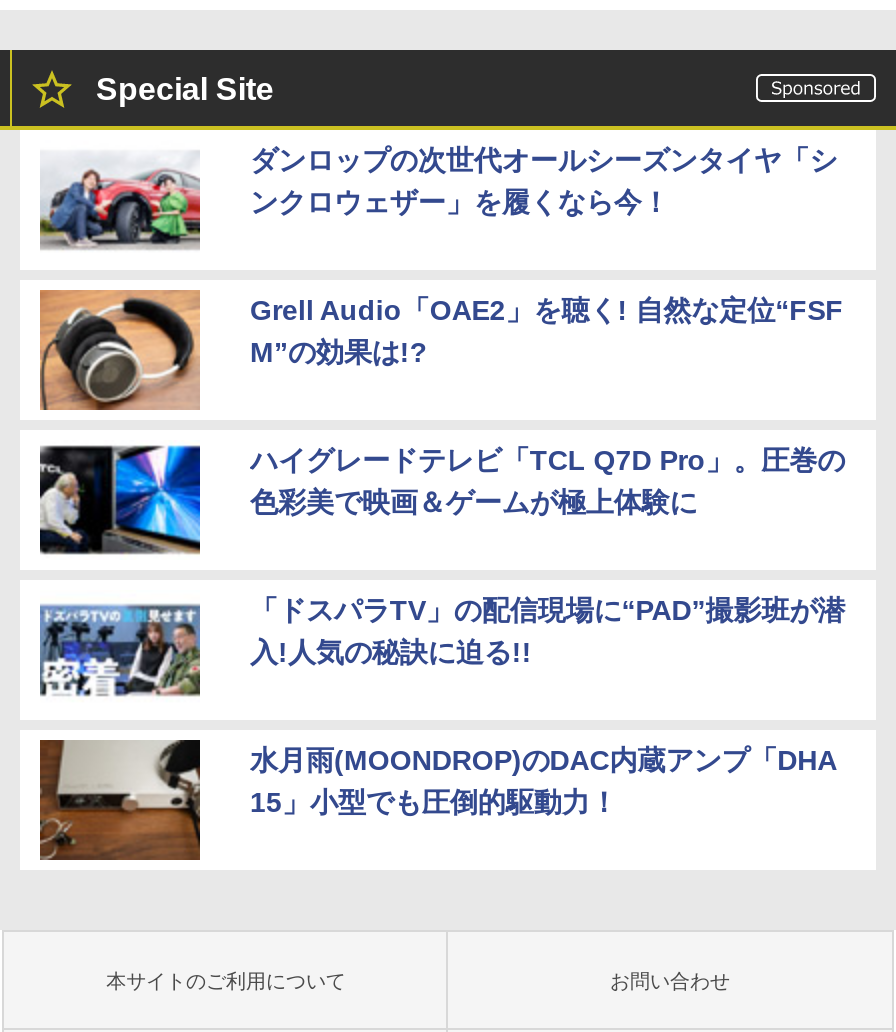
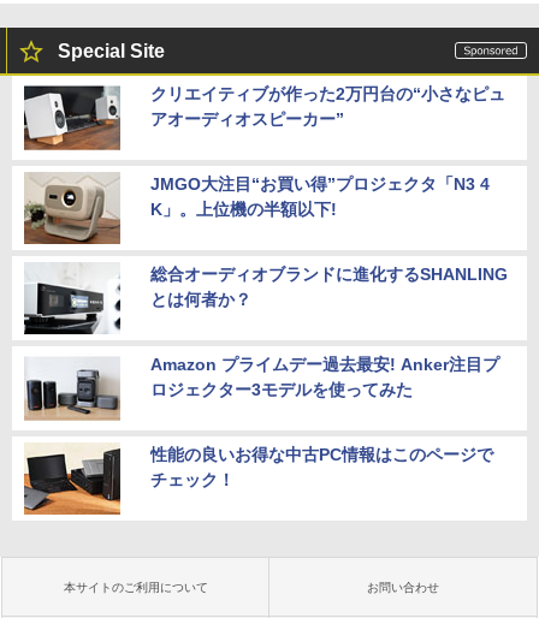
- [image]
- ダンロップの次世代オールシーズンタイヤ「シ
- ンクロウェザー」を履くなら今！
+ [image]
+ クリエイティブが作った2万円台の“小さなピュ
+ アオーディオスピーカー”

- [image]
- Grell Audio「OAE2」を聴く! 自然な定位“FSF
- M”の効果は!?
+ [image]
+ JMGO大注目“お買い得”プロジェクタ「N3 4
+ K」。上位機の半額以下!

- [image]
- ハイグレードテレビ「TCL Q7D Pro」。圧巻の
- 色彩美で映画＆ゲームが極上体験に
+ [image]
+ 総合オーディオブランドに進化するSHANLING
+ とは何者か？

- [image]
- 「ドスパラTV」の配信現場に“PAD”撮影班が潜
- 入!人気の秘訣に迫る!!
+ [image]
+ Amazon プライムデー過去最安! Anker注目プ
+ ロジェクター3モデルを使ってみた

- [image]
- 水月雨(MOONDROP)のDAC内蔵アンプ「DHA
- 15」小型でも圧倒的駆動力！
+ [image]
+ 性能の良いお得な中古PC情報はこのページで
+ チェック！
